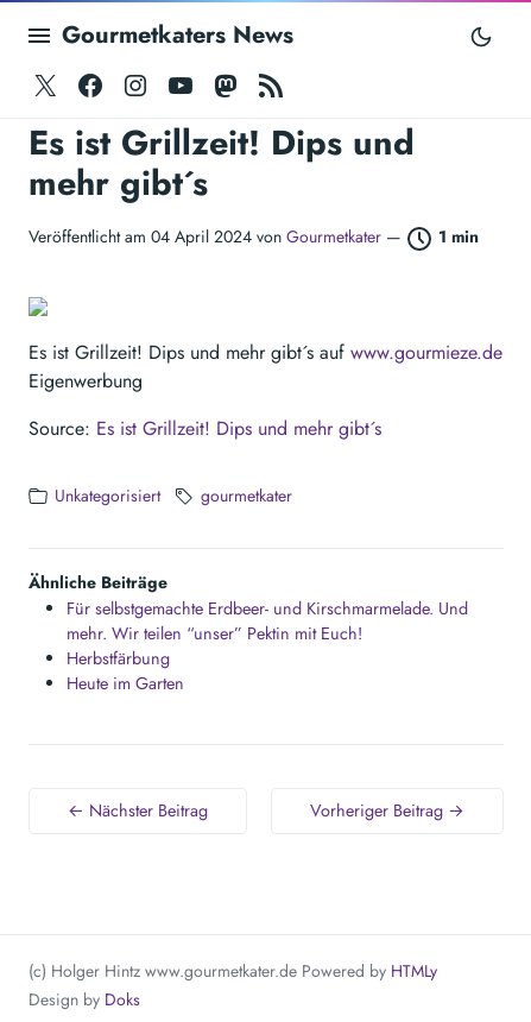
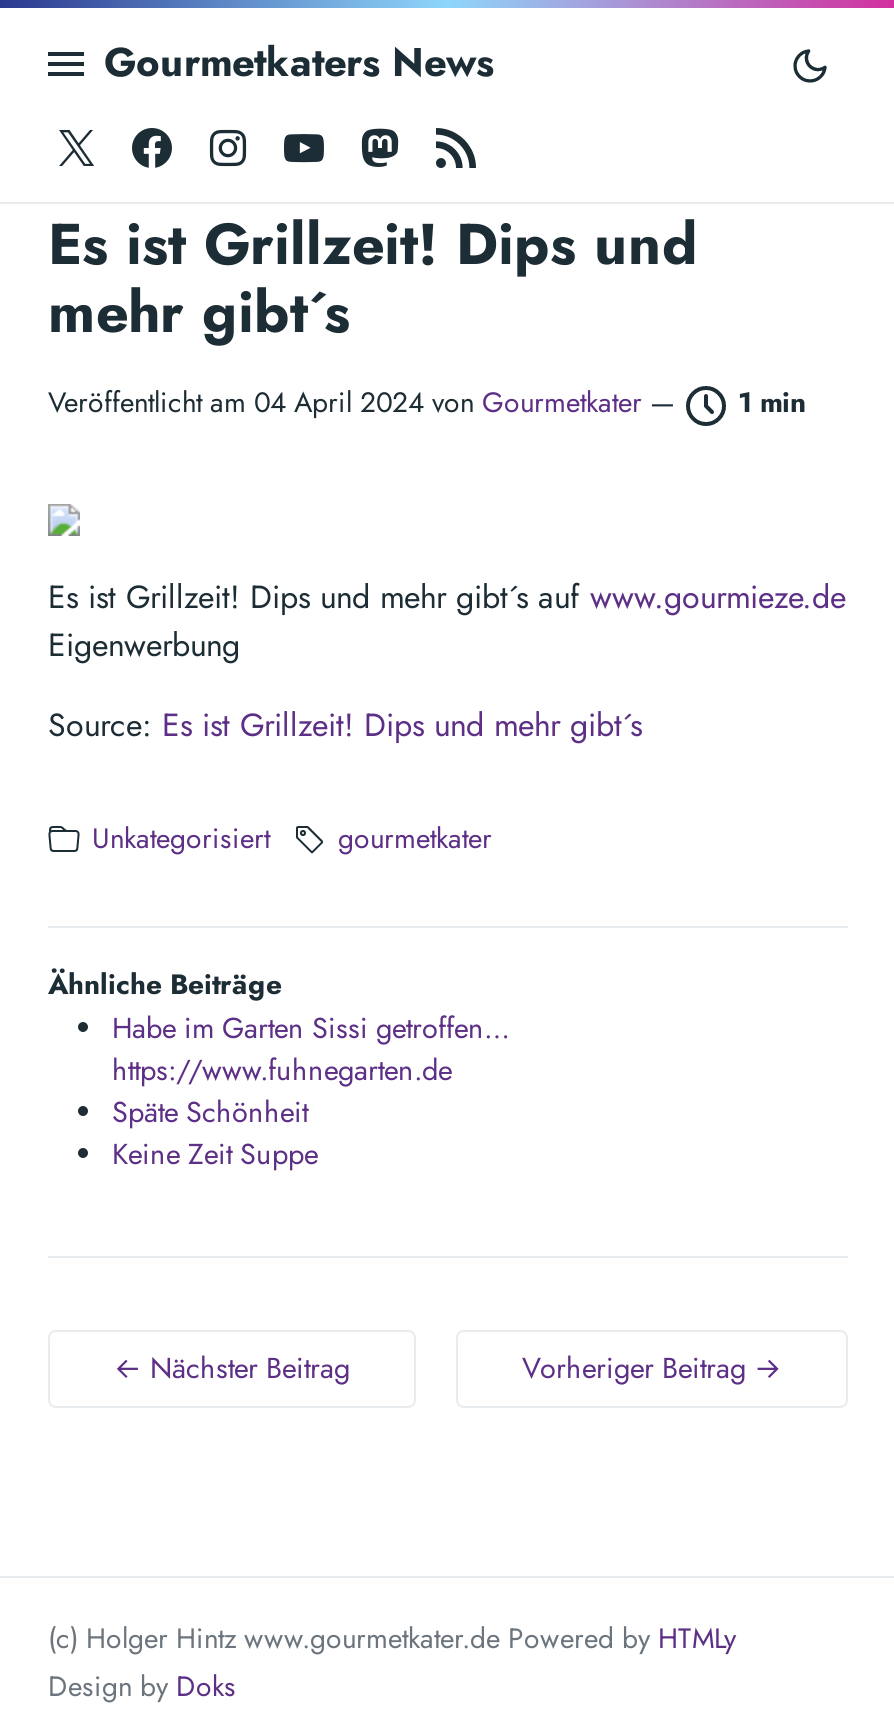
- Für selbstgemachte Erdbeer- und Kirschmarmelade. Und
- mehr. Wir teilen “unser” Pektin mit Euch!
- Herbstfärbung
- Heute im Garten
+ Habe im Garten Sissi getroffen…
+ https://www.fuhnegarten.de
+ Späte Schönheit
+ Keine Zeit Suppe
